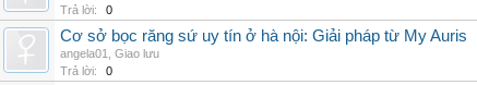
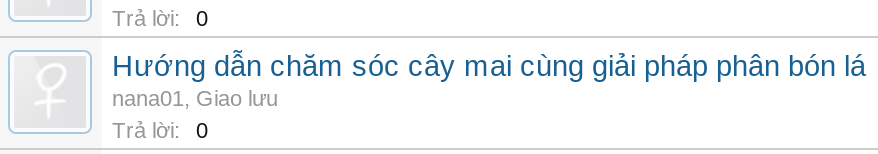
- Cơ sở bọc răng sứ uy tín ở hà nội: Giải pháp từ My Auris
- angela01, Giao lưu
+ Hướng dẫn chăm sóc cây mai cùng giải pháp phân bón lá
+ nana01, Giao lưu
